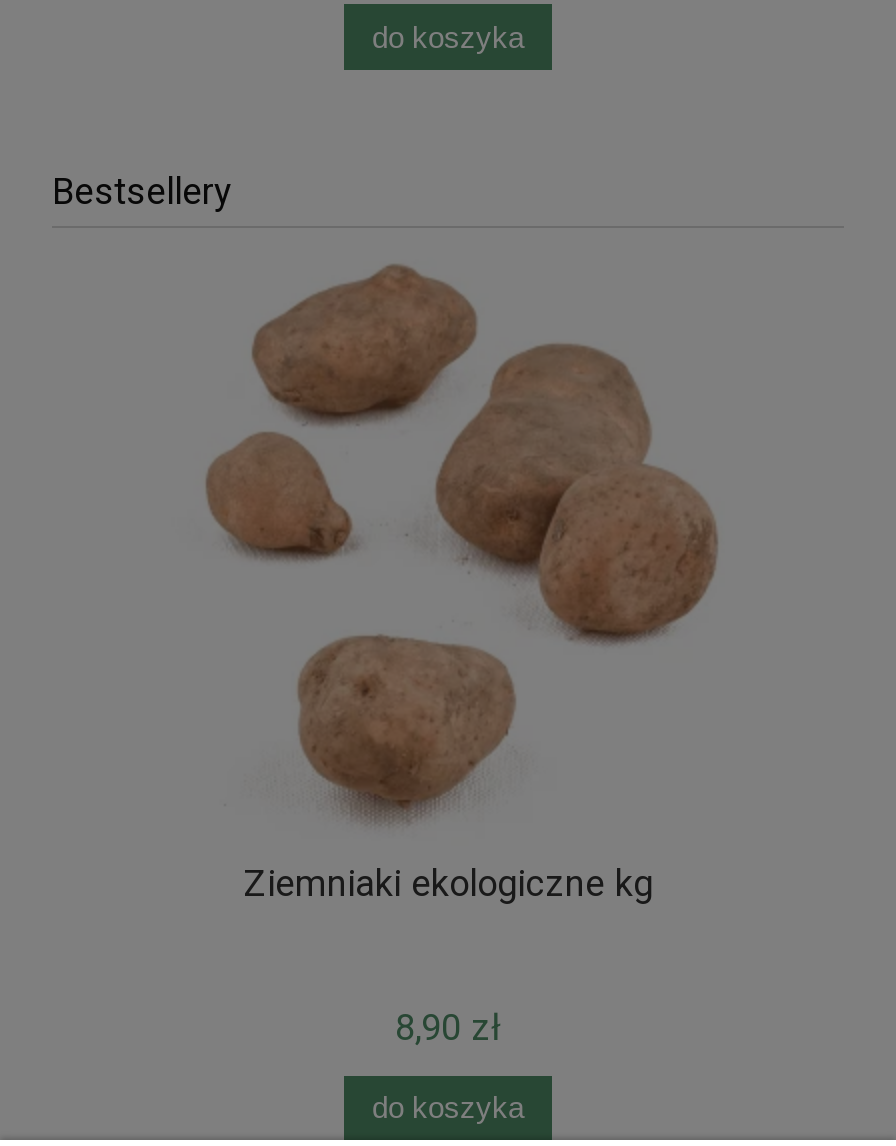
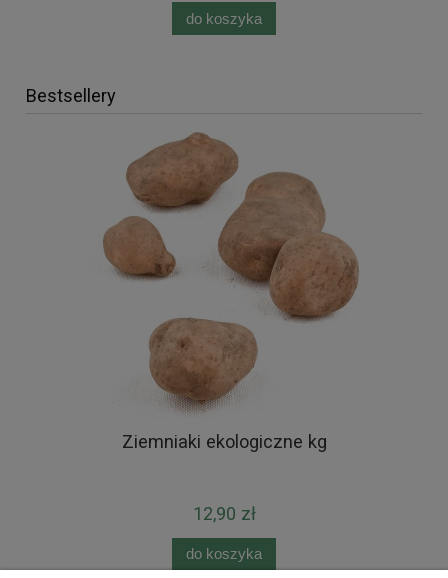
- 8,90 zł
+ 12,90 zł
